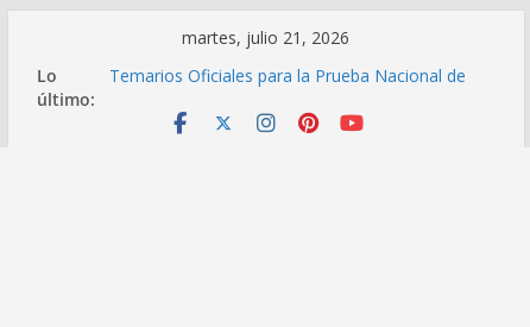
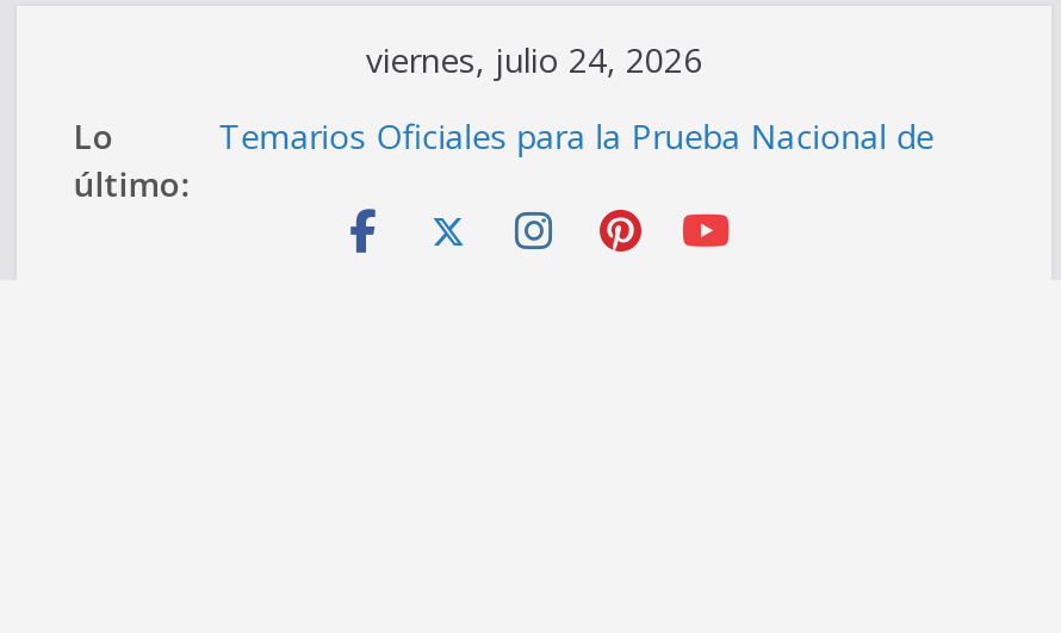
- martes, julio 21, 2026
+ viernes, julio 24, 2026
